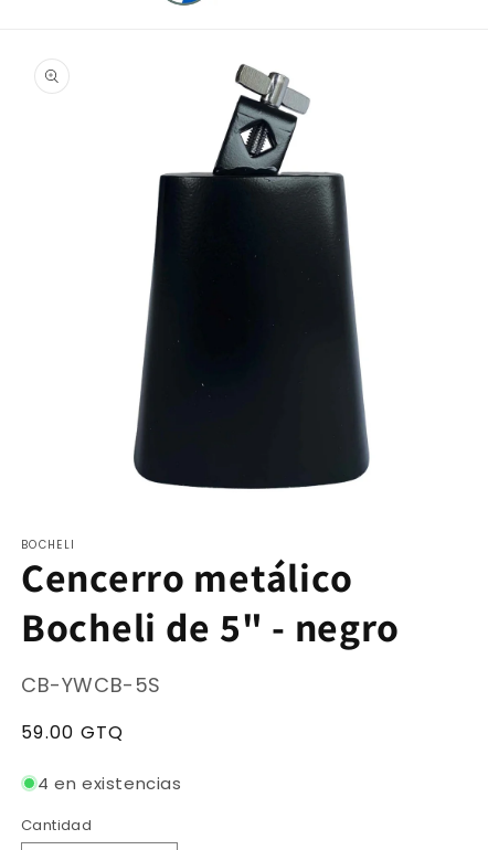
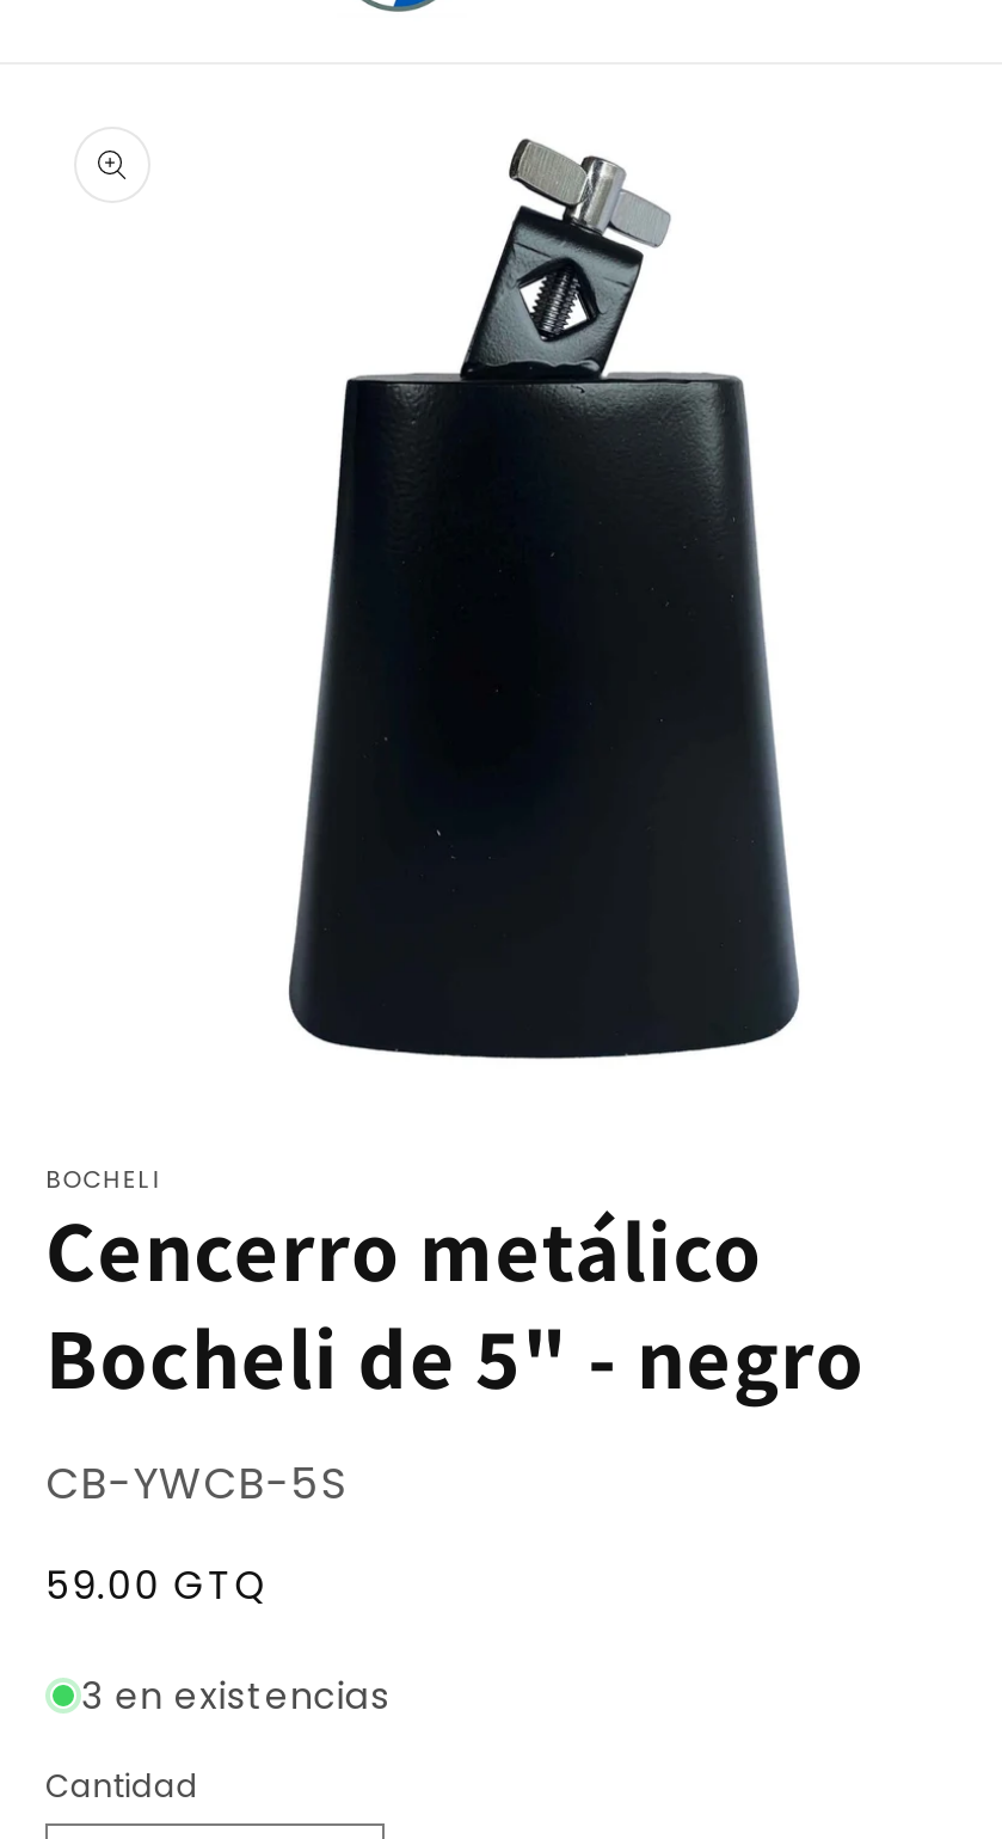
- 4 en existencias
+ 3 en existencias
